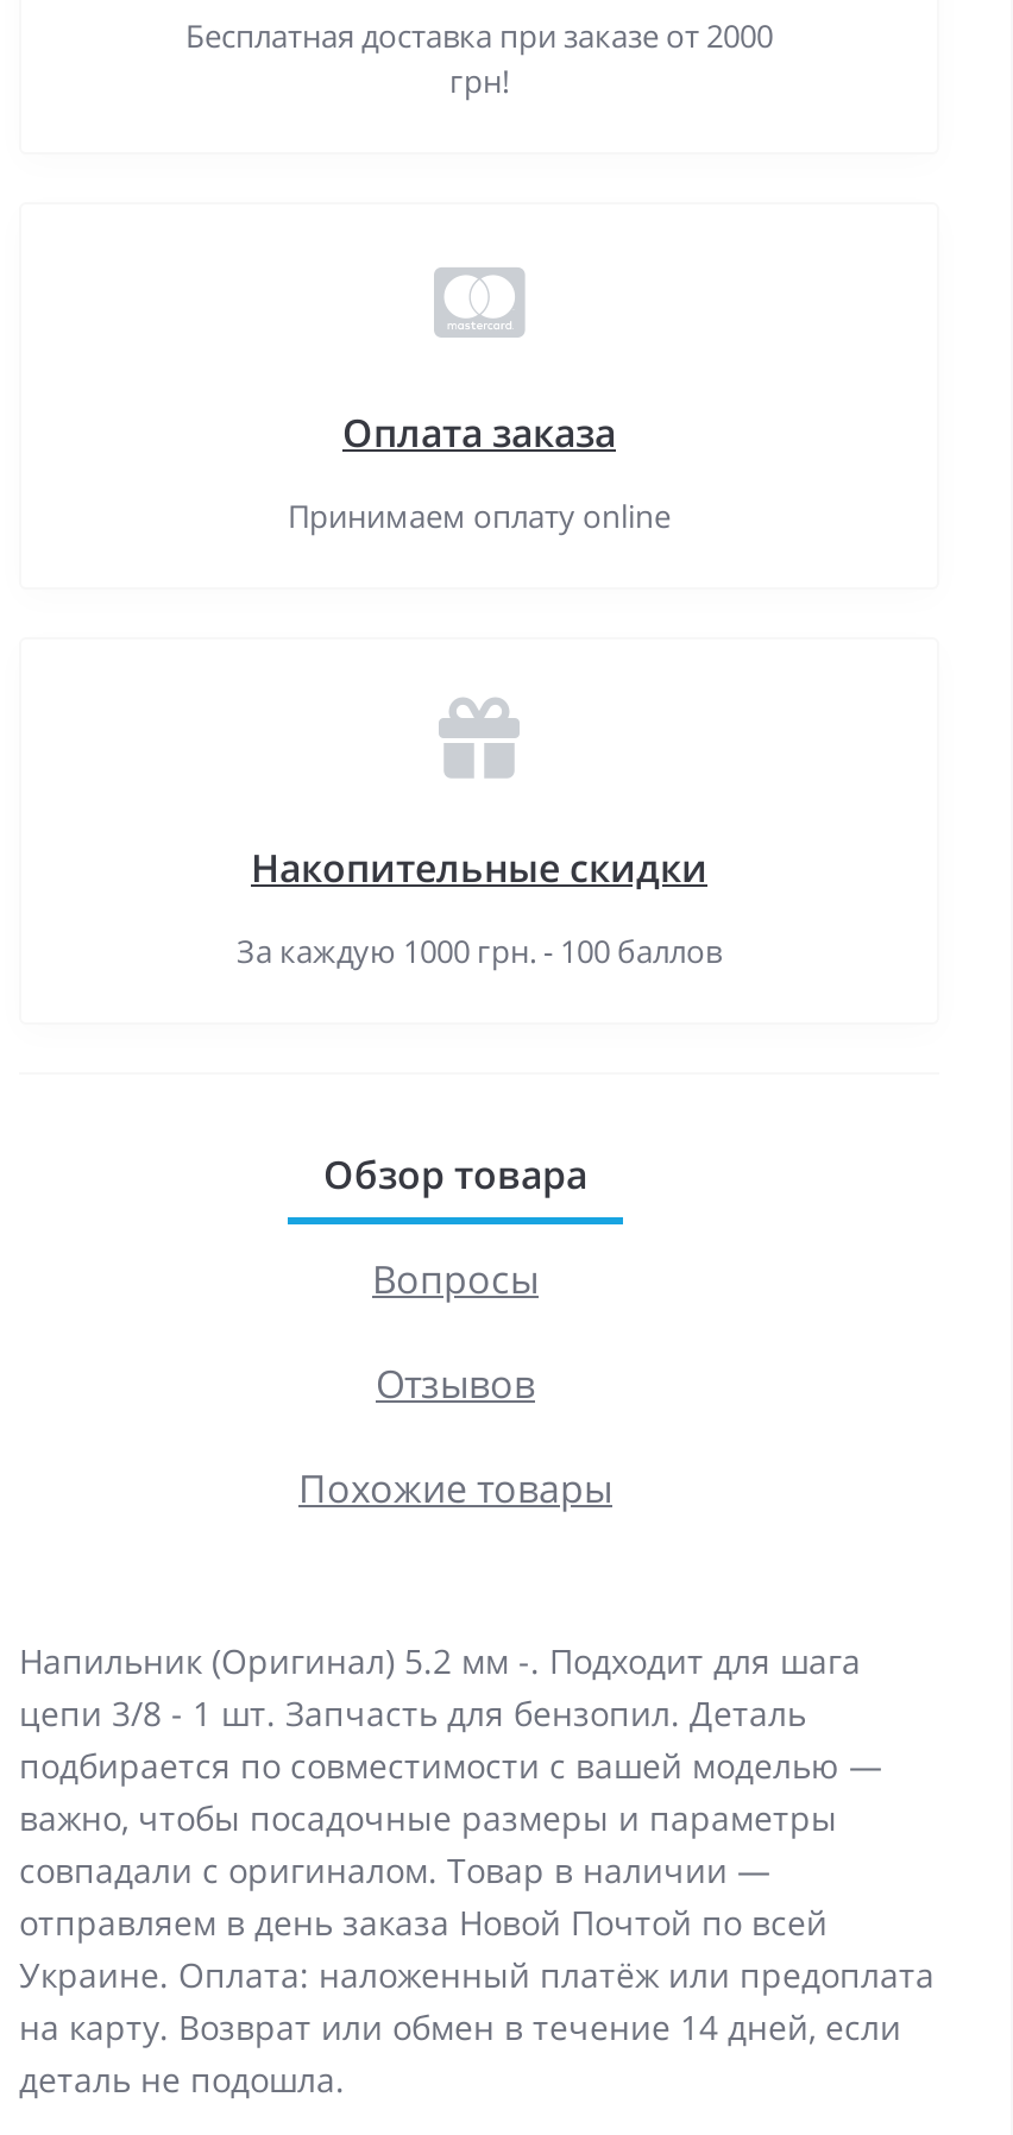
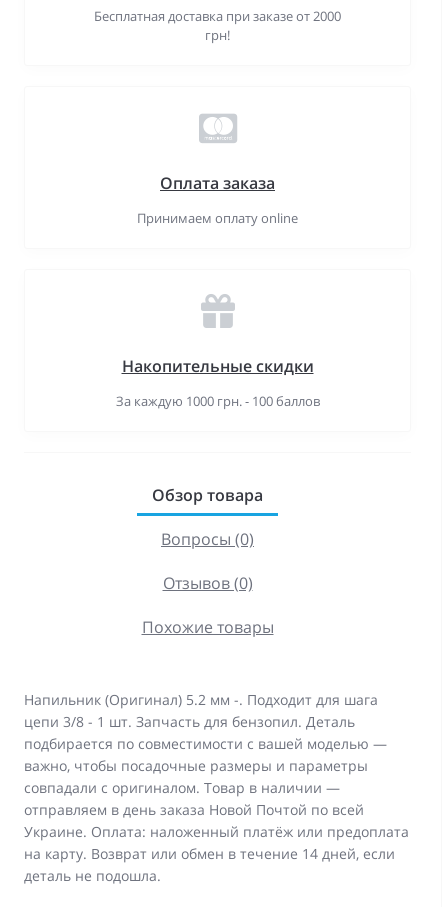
- Вопросы
+ Вопросы (0)

- Отзывов
+ Отзывов (0)
